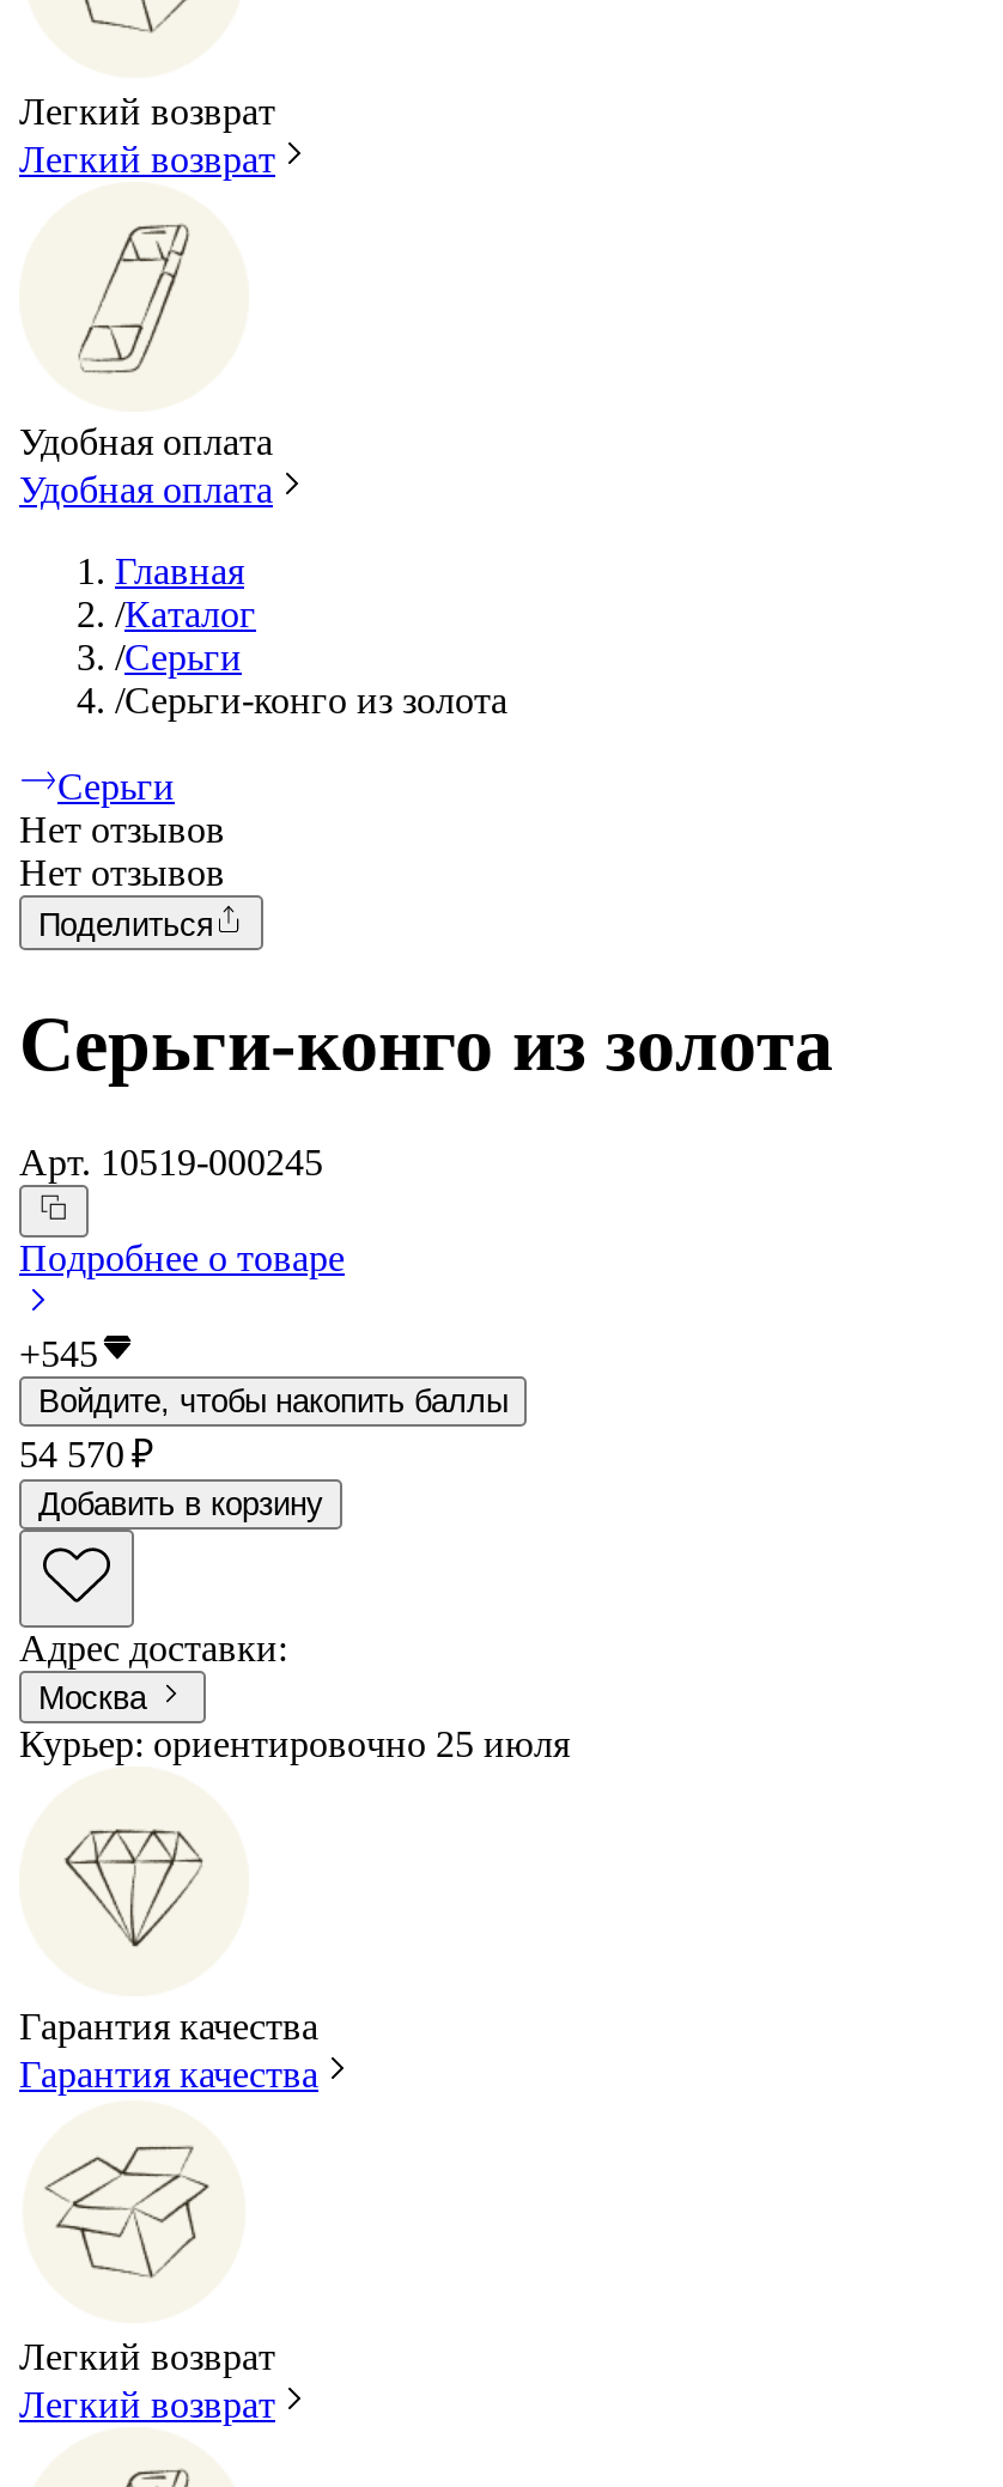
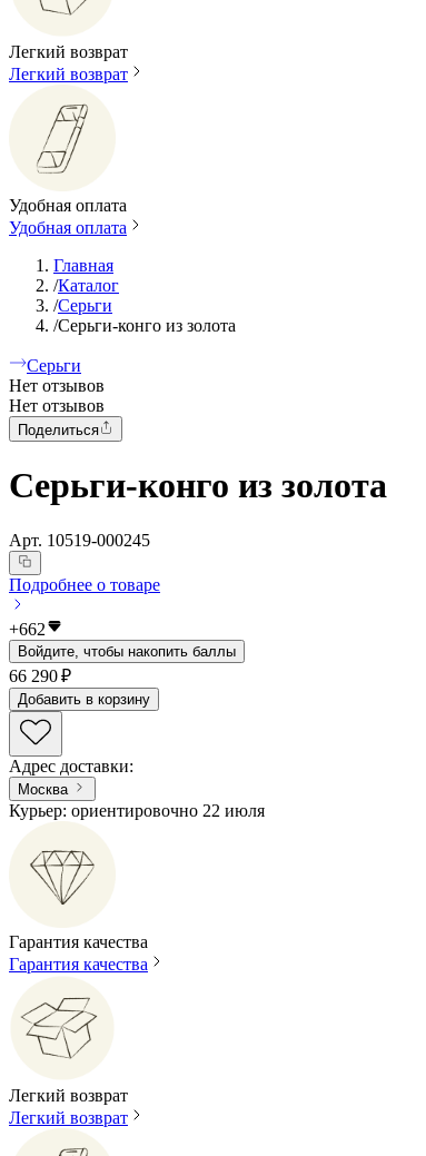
- +545
+ +662

- 54 570 ₽
+ 66 290 ₽

- Курьер: ориентировочно 25 июля
+ Курьер: ориентировочно 22 июля
